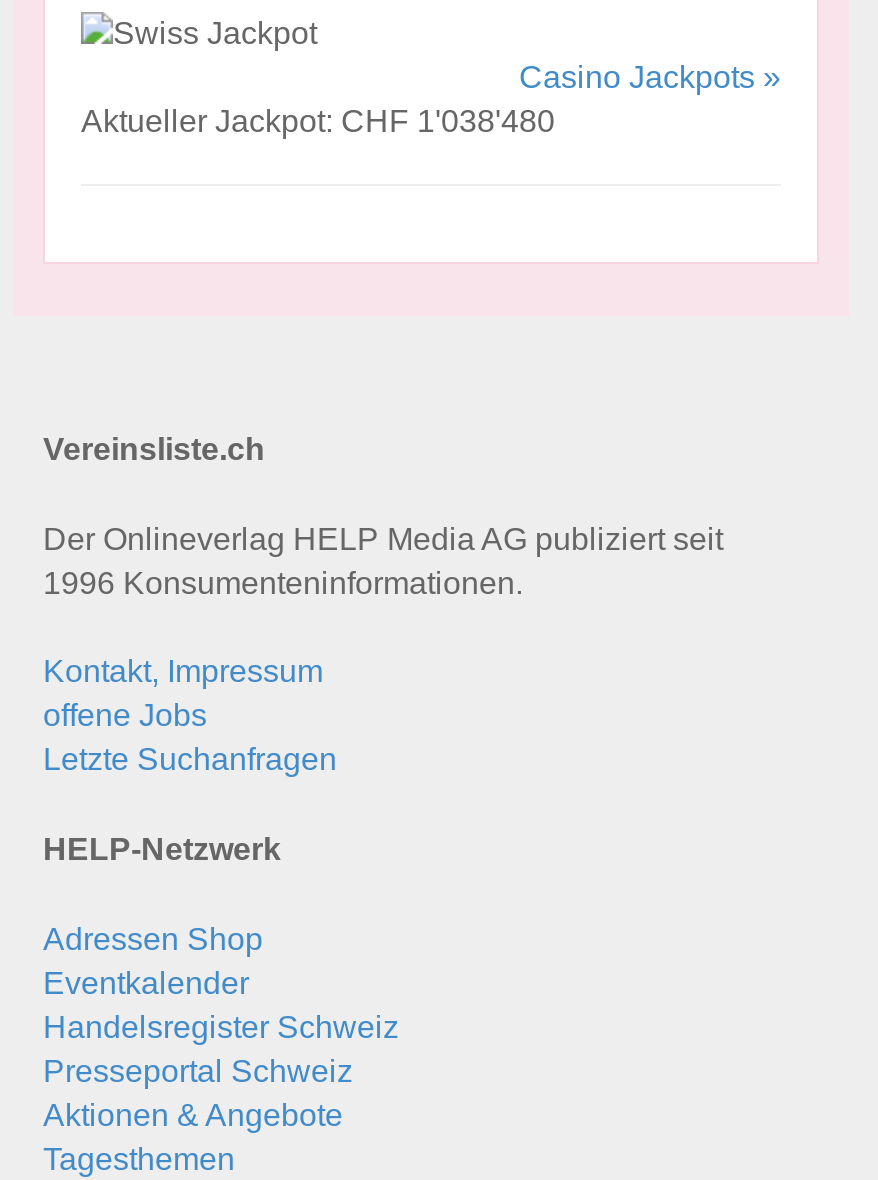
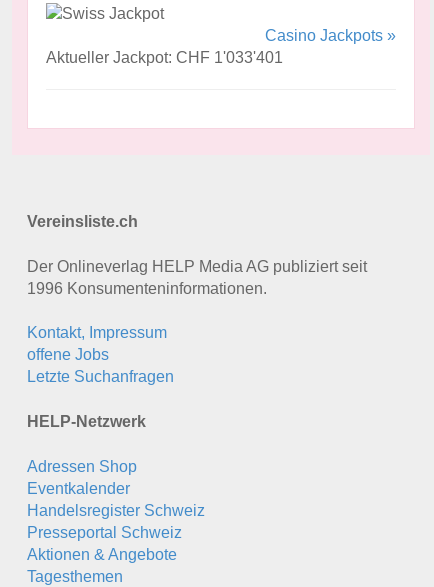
- Aktueller Jackpot: CHF 1'038'480
+ Aktueller Jackpot: CHF 1'033'401
